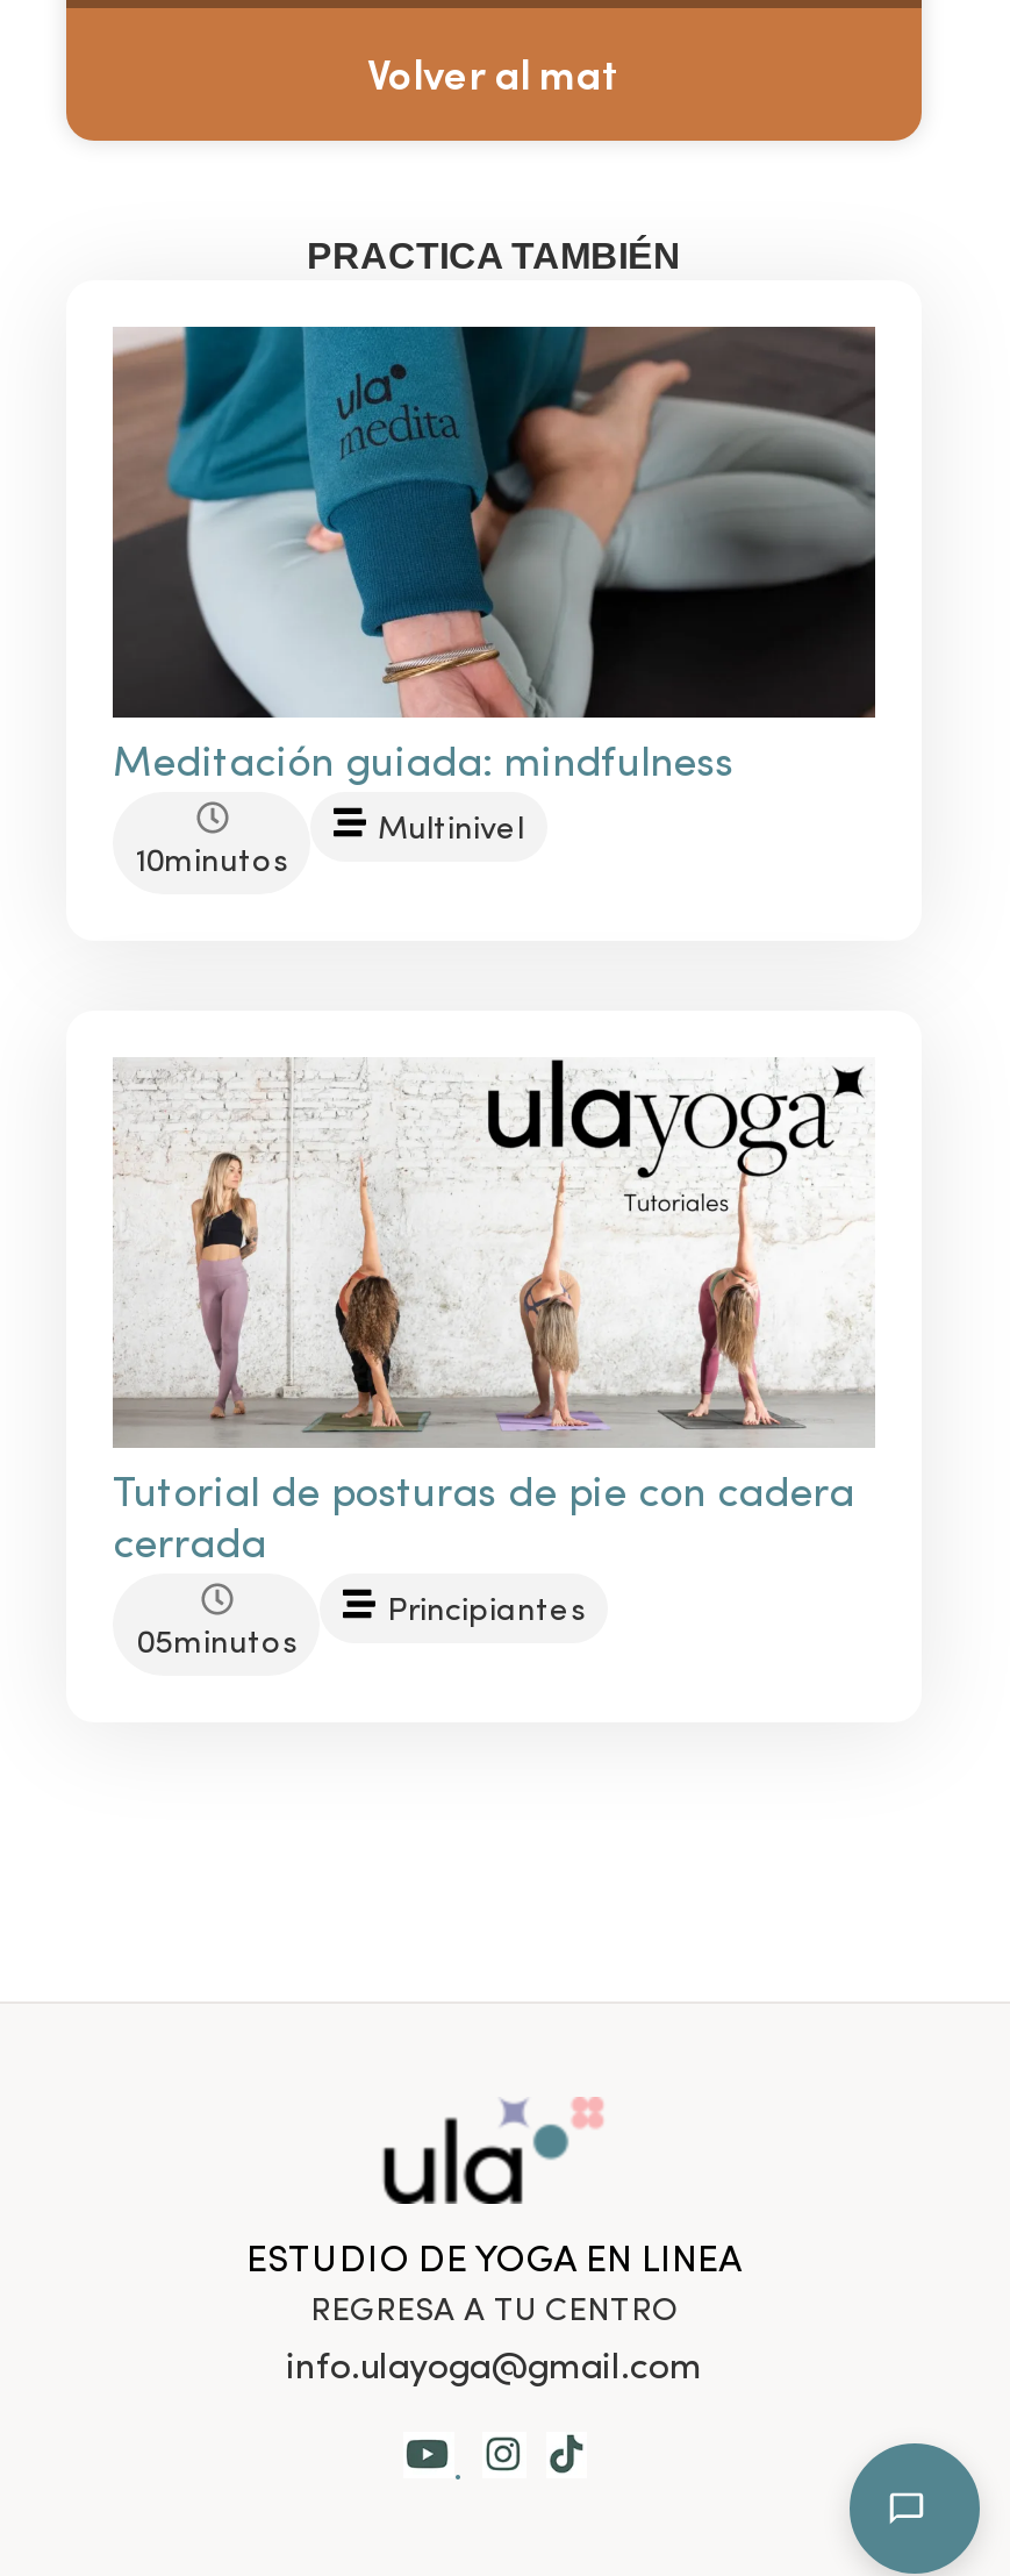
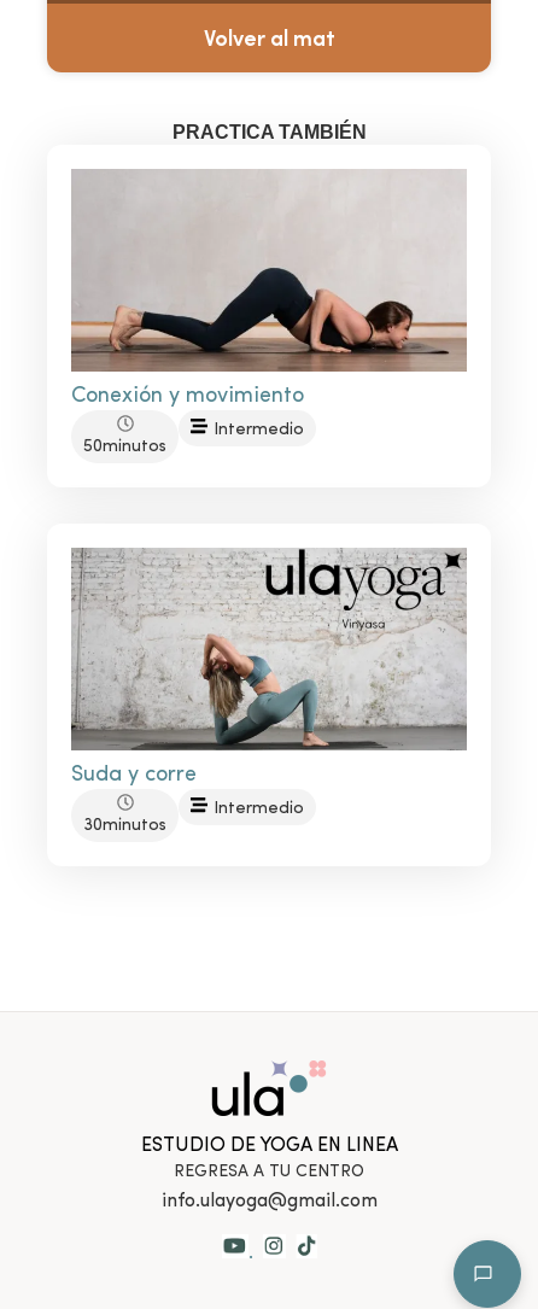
- [image]
- Meditación guiada: mindfulness
+ [image]
+ Conexión y movimiento

- Multinivel
+ Intermedio

- 10minutos
+ 50minutos

- [image]
- Tutorial de posturas de pie con cadera
- cerrada
+ [image]
+ Suda y corre

- Principiantes
+ Intermedio

- 05minutos
+ 30minutos
